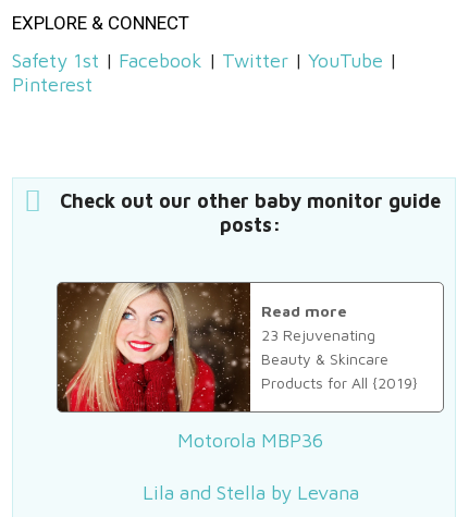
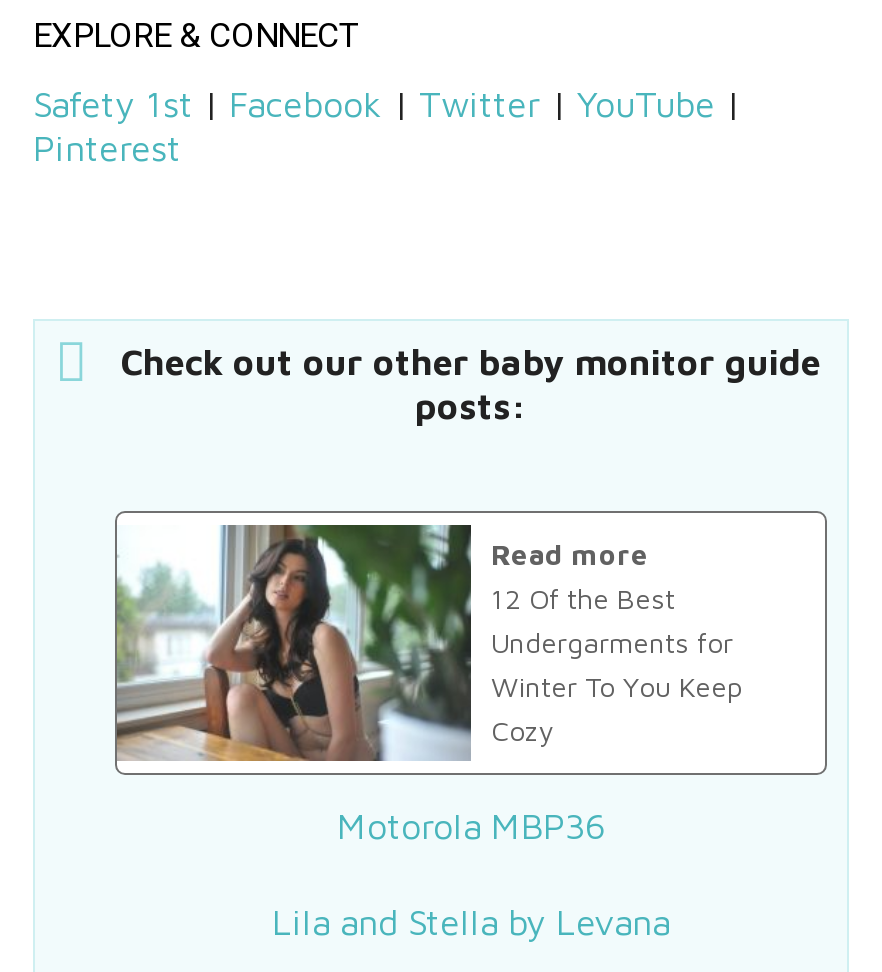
- [image]
- 23 Rejuvenating
- Beauty & Skincare
- Products for All {2019}
+ [image]
+ 12 Of the Best
+ Undergarments for
+ Winter To You Keep
+ Cozy
